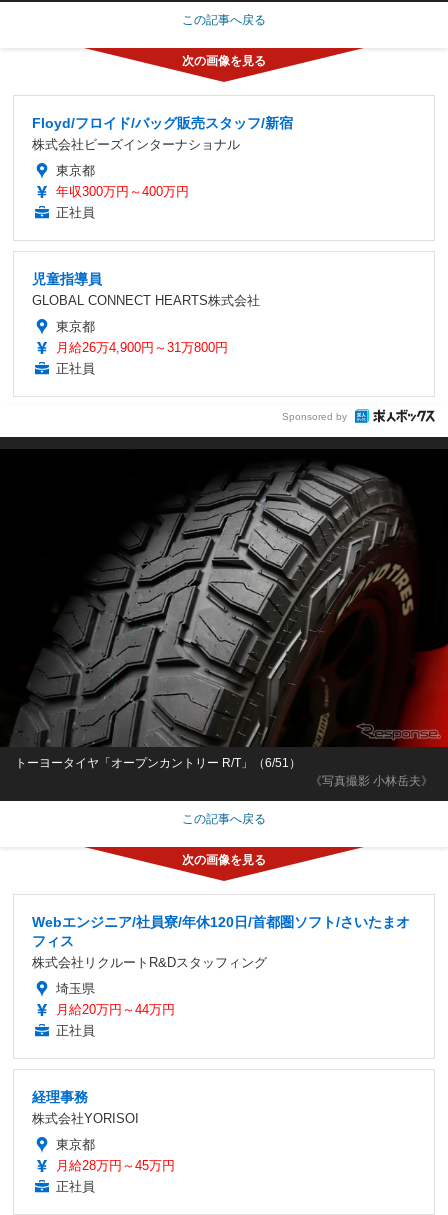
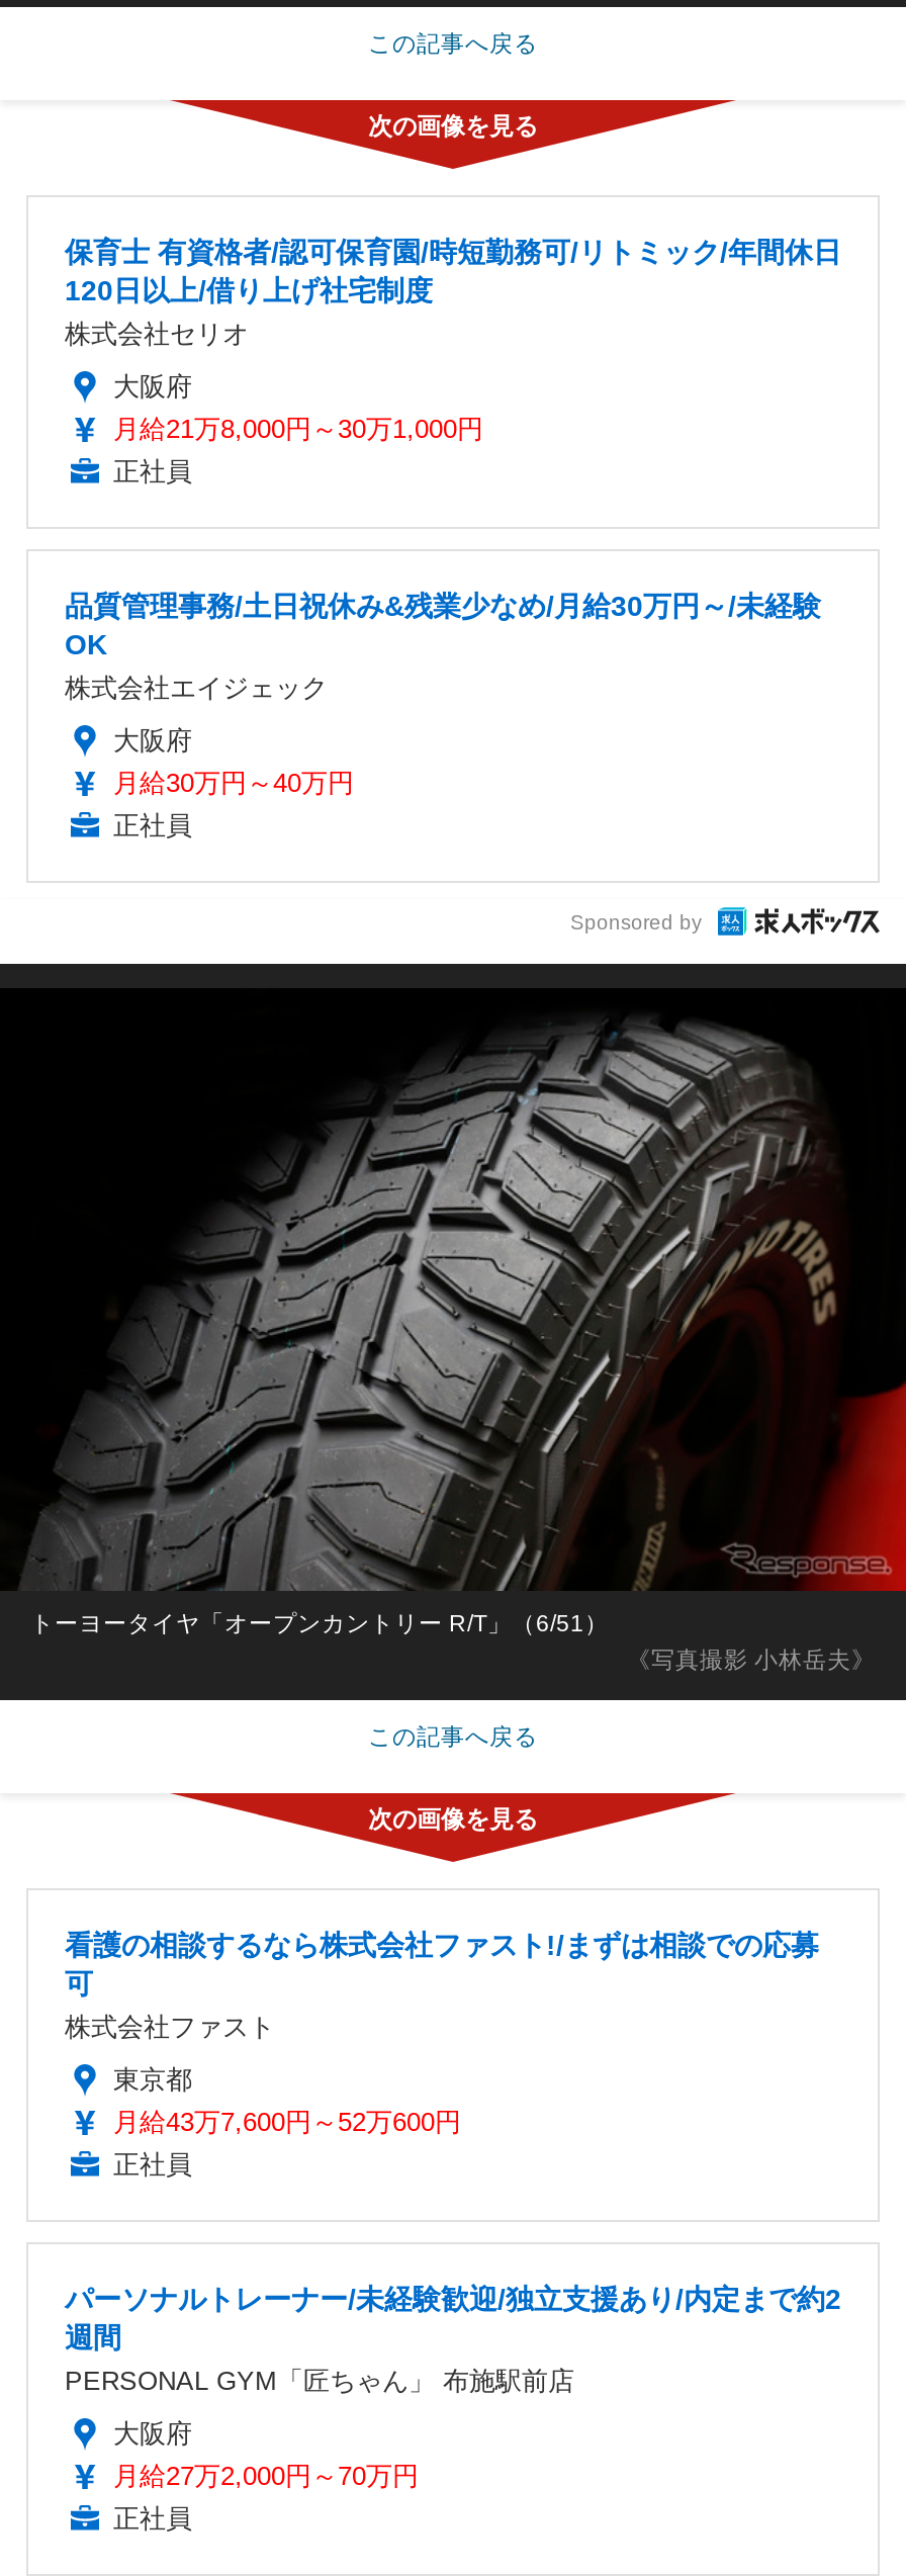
- Floyd/フロイド/バッグ販売スタッフ/新宿
- 株式会社ビーズインターナショナル
+ 保育士 有資格者/認可保育園/時短勤務可/リトミック/年間休日
+ 120日以上/借り上げ社宅制度
+ 株式会社セリオ

- 東京都
- 年収300万円～400万円
+ 大阪府
+ 月給21万8,000円～30万1,000円

- 児童指導員
- GLOBAL CONNECT HEARTS株式会社
+ 品質管理事務/土日祝休み&残業少なめ/月給30万円～/未経験
+ OK
+ 株式会社エイジェック

- 東京都
- 月給26万4,900円～31万800円
+ 大阪府
+ 月給30万円～40万円

- Webエンジニア/社員寮/年休120日/首都圏ソフト/さいたまオ
- フィス
- 株式会社リクルートR&Dスタッフィング
+ 看護の相談するなら株式会社ファスト!/まずは相談での応募
+ 可
+ 株式会社ファスト

- 埼玉県
- 月給20万円～44万円
+ 東京都
+ 月給43万7,600円～52万600円

- 経理事務
- 株式会社YORISOI
+ パーソナルトレーナー/未経験歓迎/独立支援あり/内定まで約2
+ 週間
+ PERSONAL GYM「匠ちゃん」 布施駅前店

- 東京都
- 月給28万円～45万円
+ 大阪府
+ 月給27万2,000円～70万円
